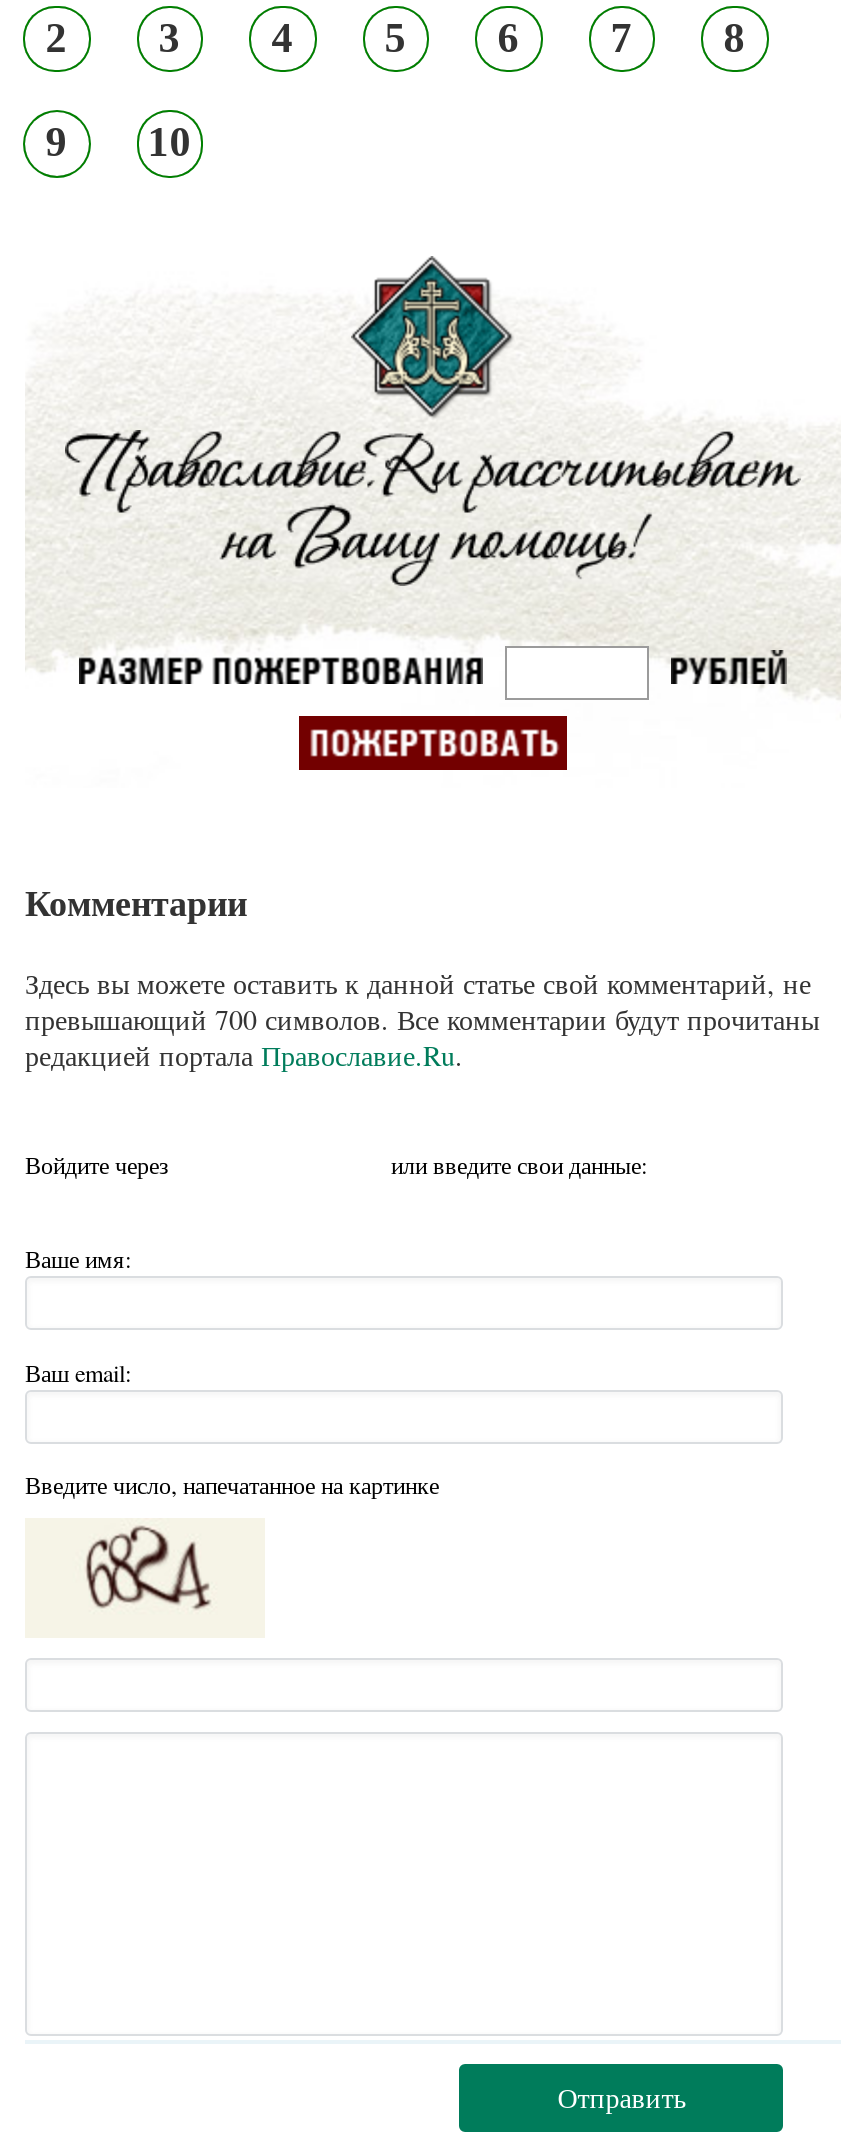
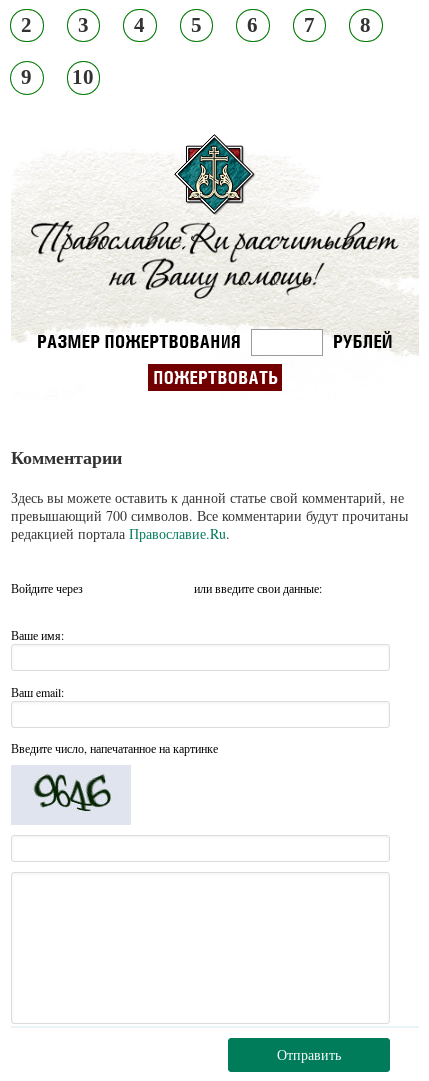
- [image]
+ [image]
